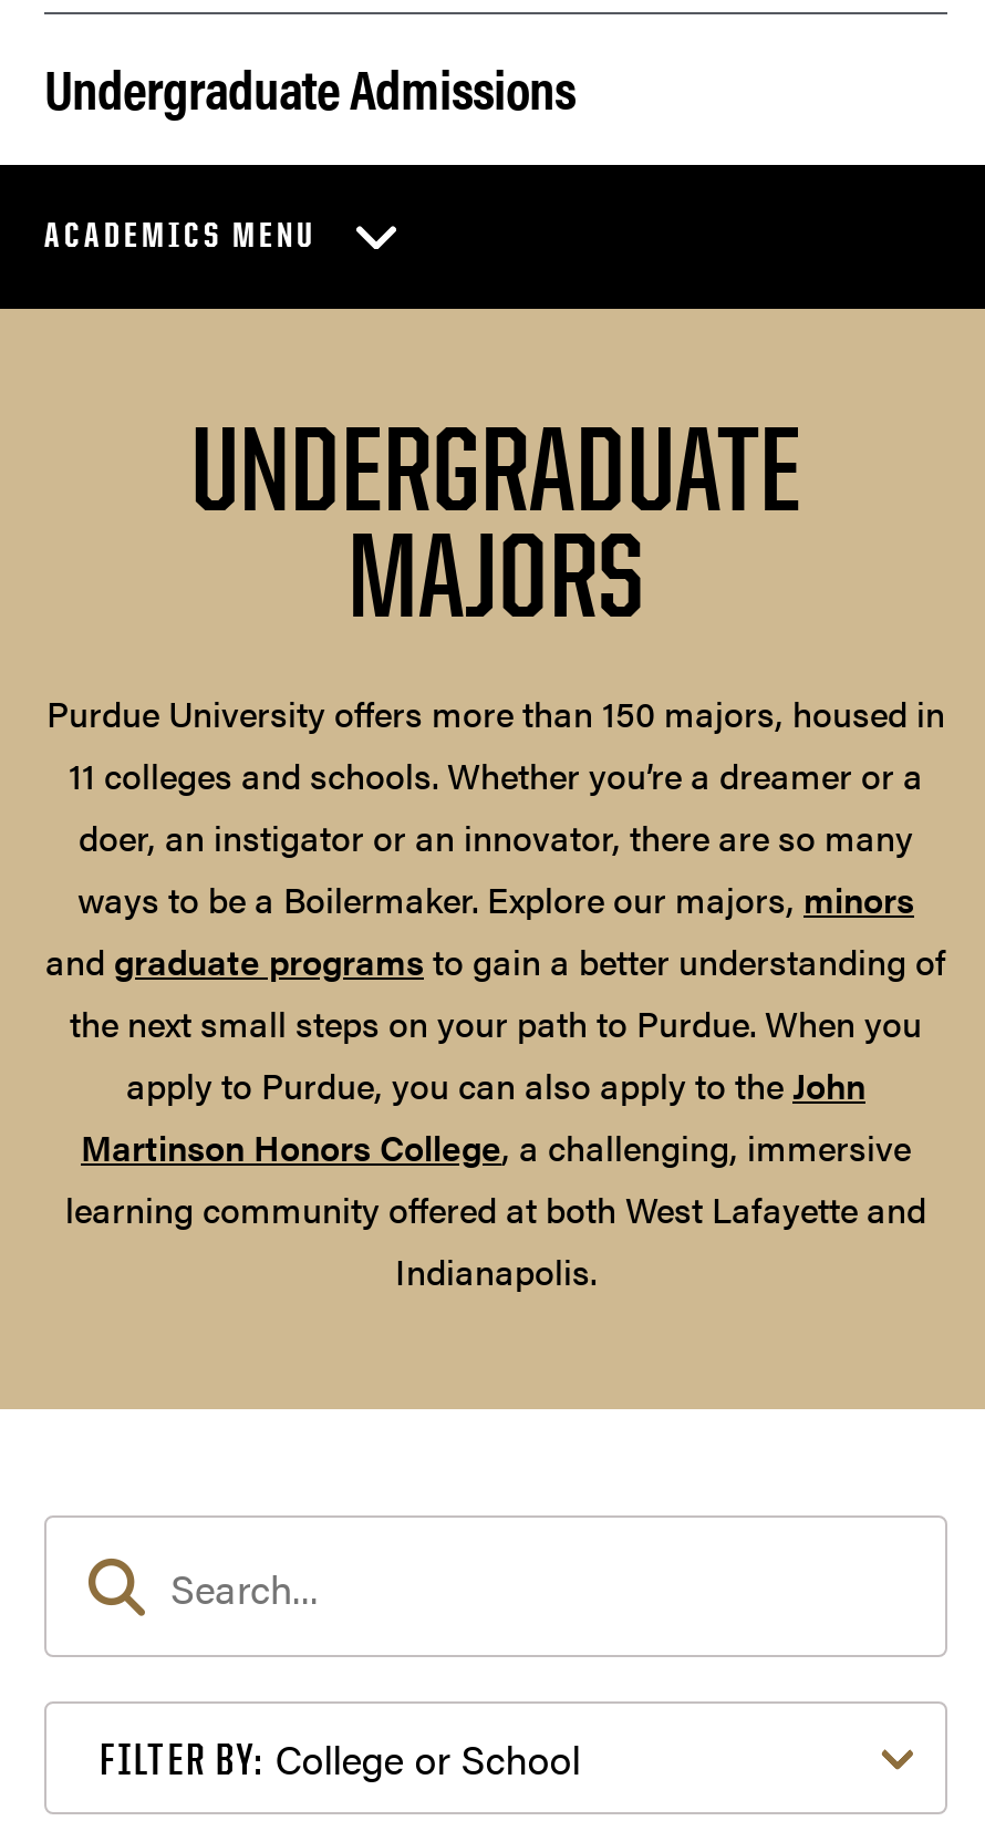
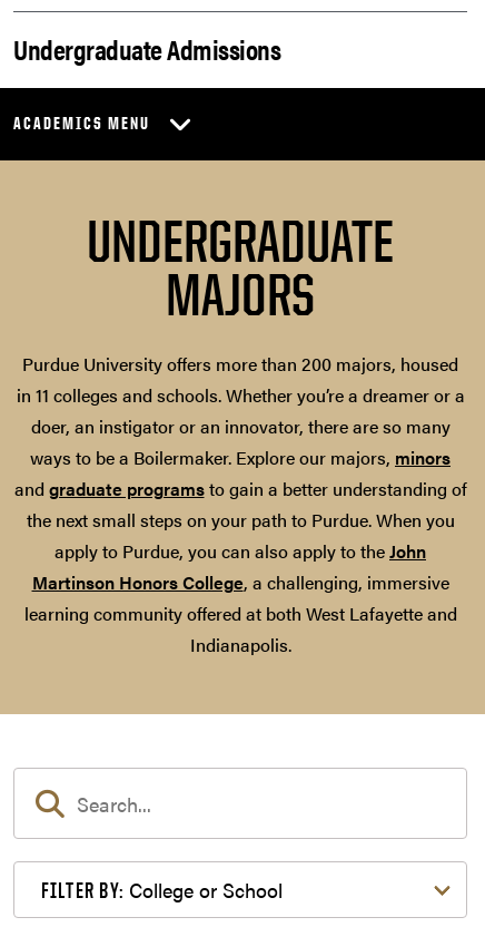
- Purdue University offers more than 150 majors, housed in
- 11 colleges and schools. Whether you’re a dreamer or a
+ Purdue University offers more than 200 majors, housed
+ in 11 colleges and schools. Whether you’re a dreamer or a
